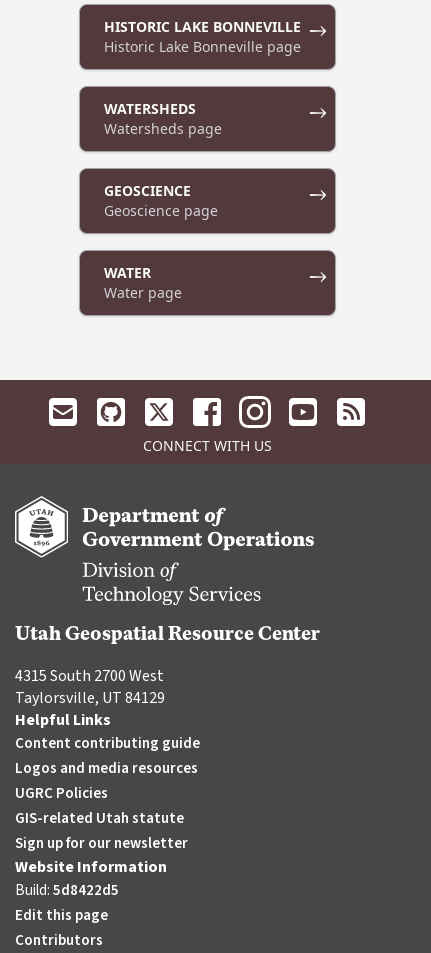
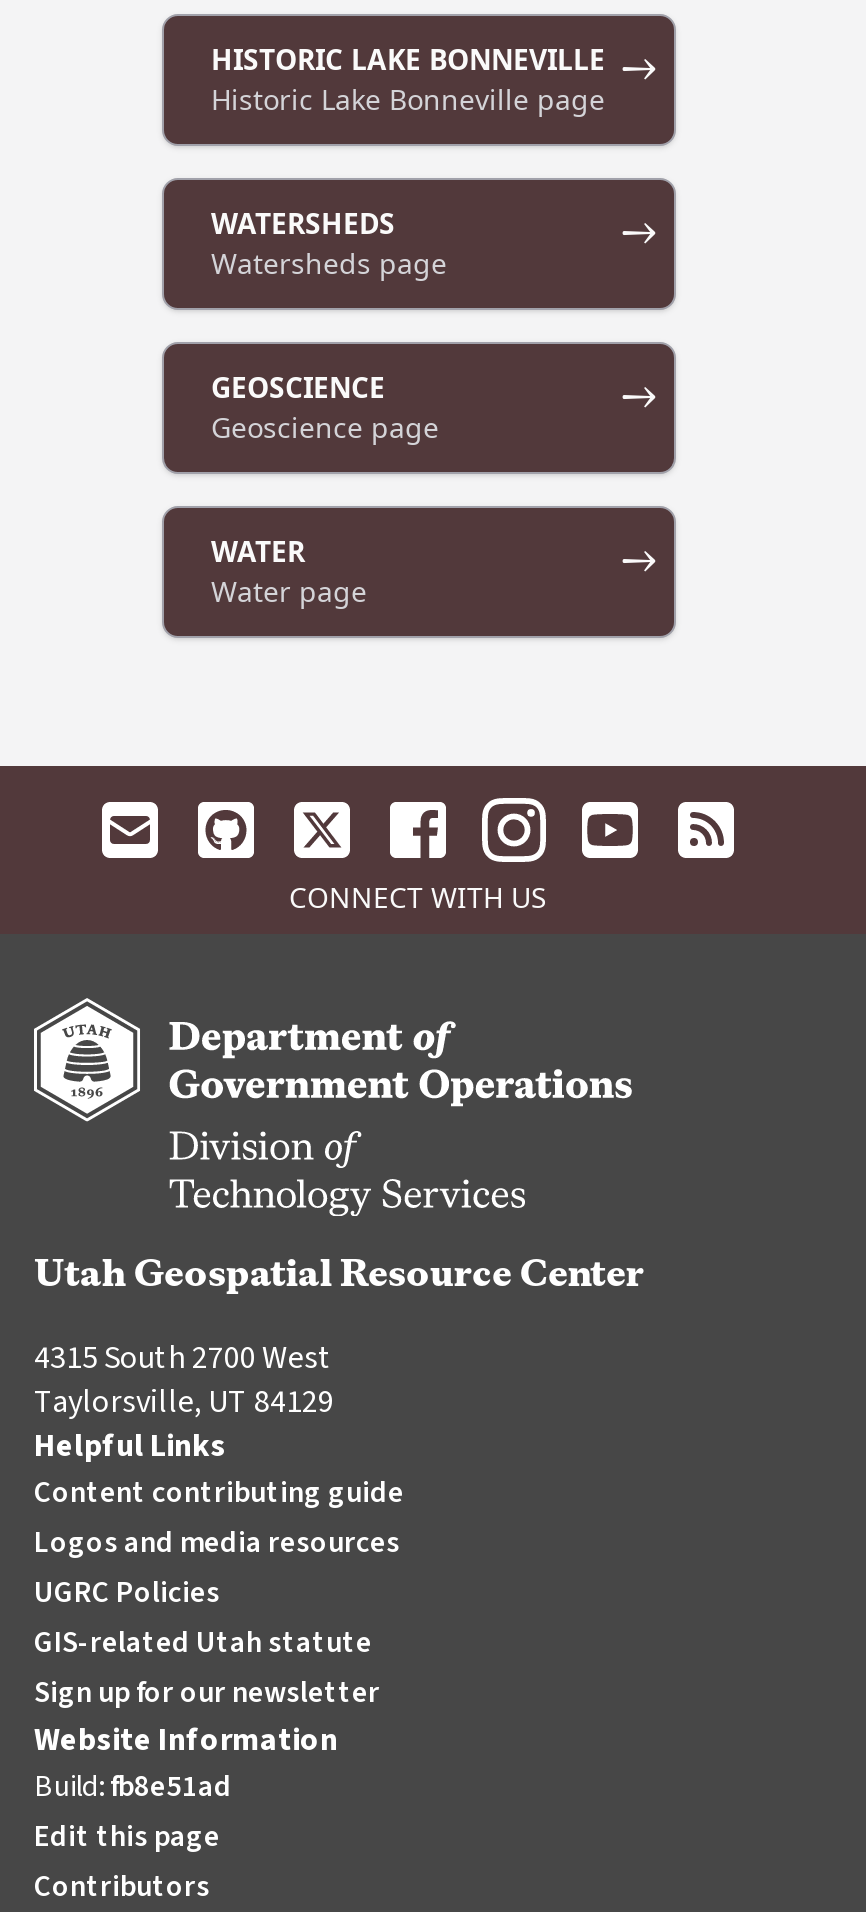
- Build:5d8422d5
+ Build:fb8e51ad
